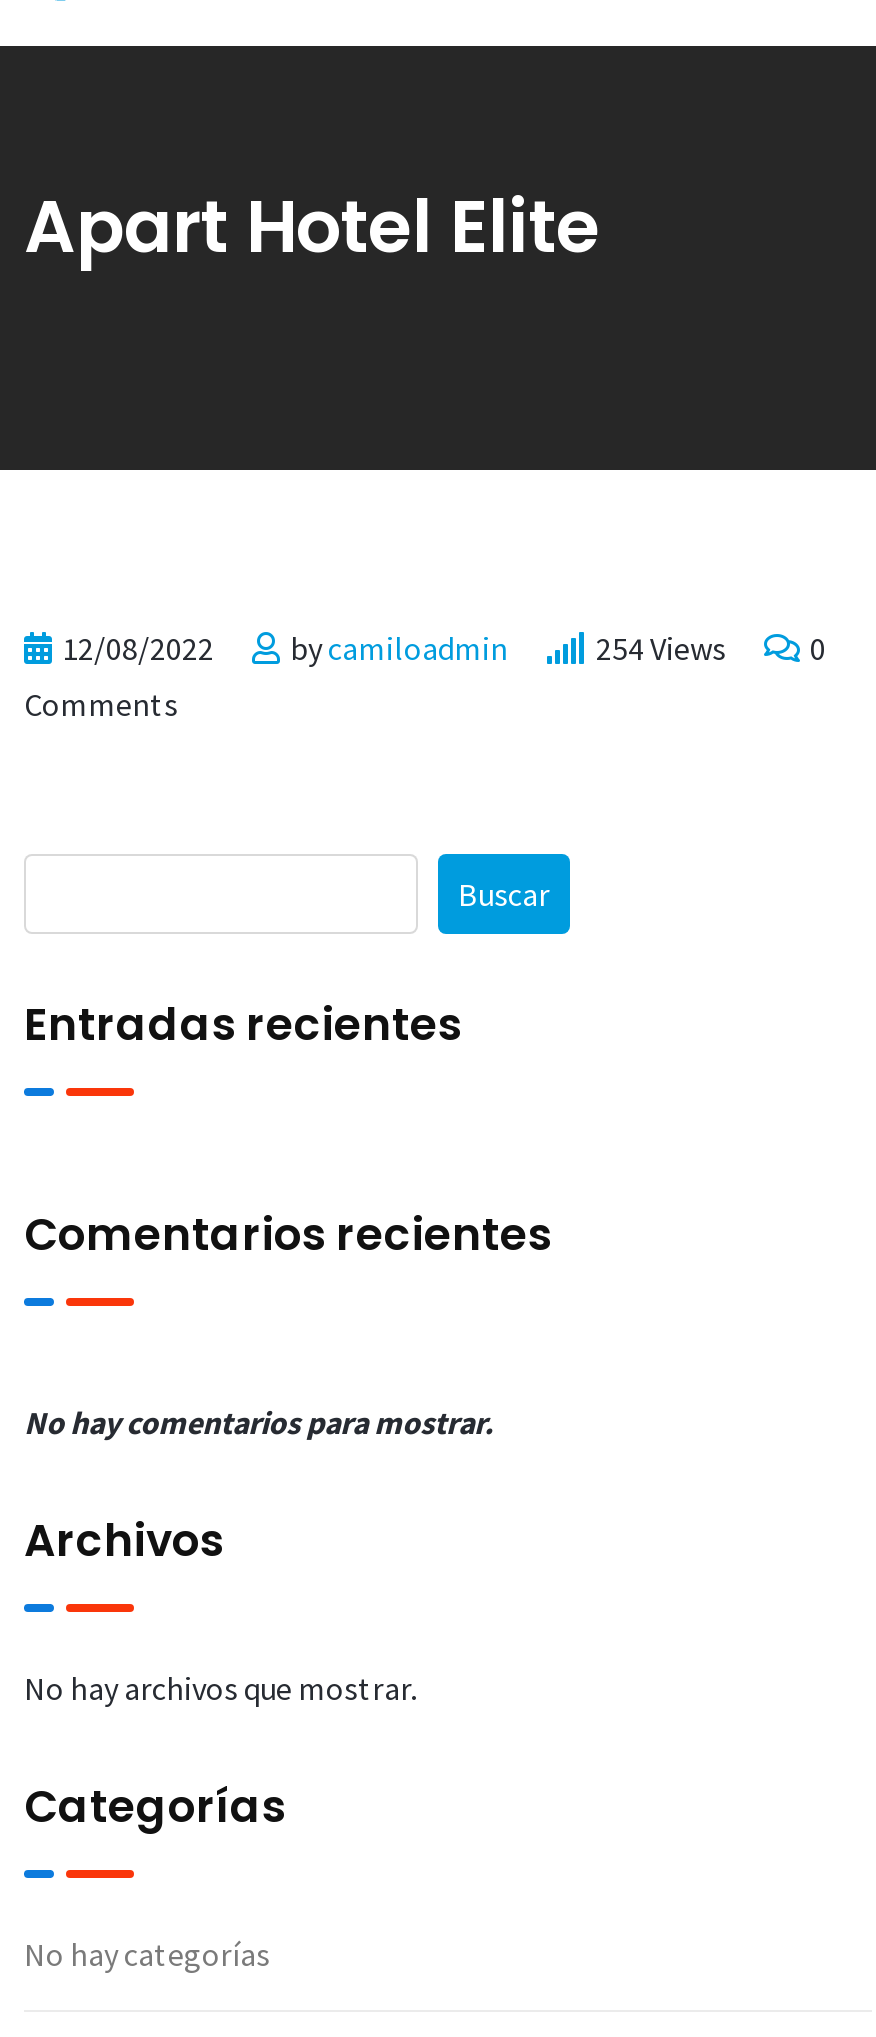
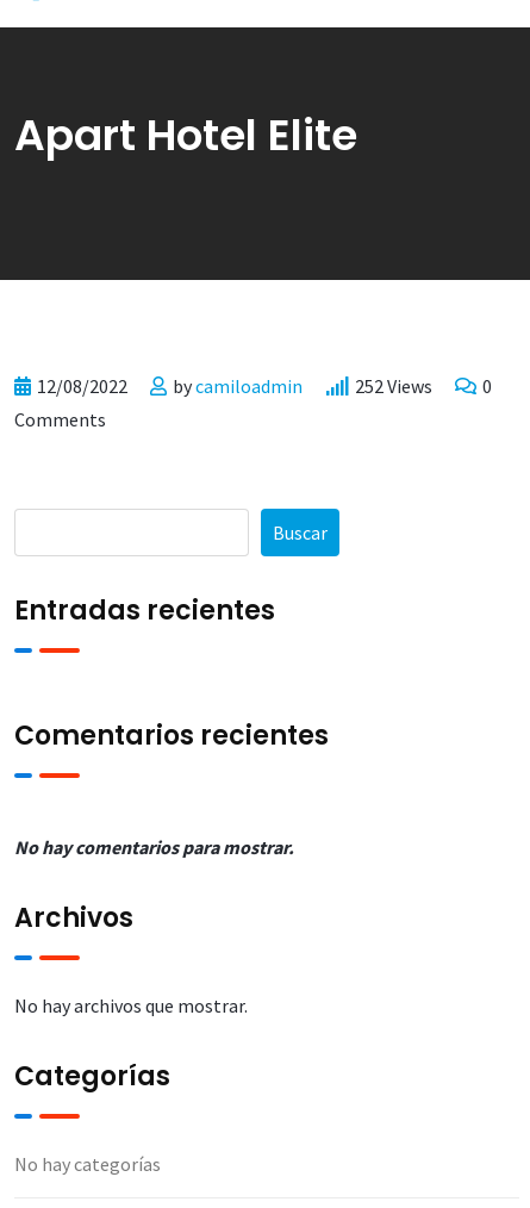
- 254 Views
+ 252 Views
